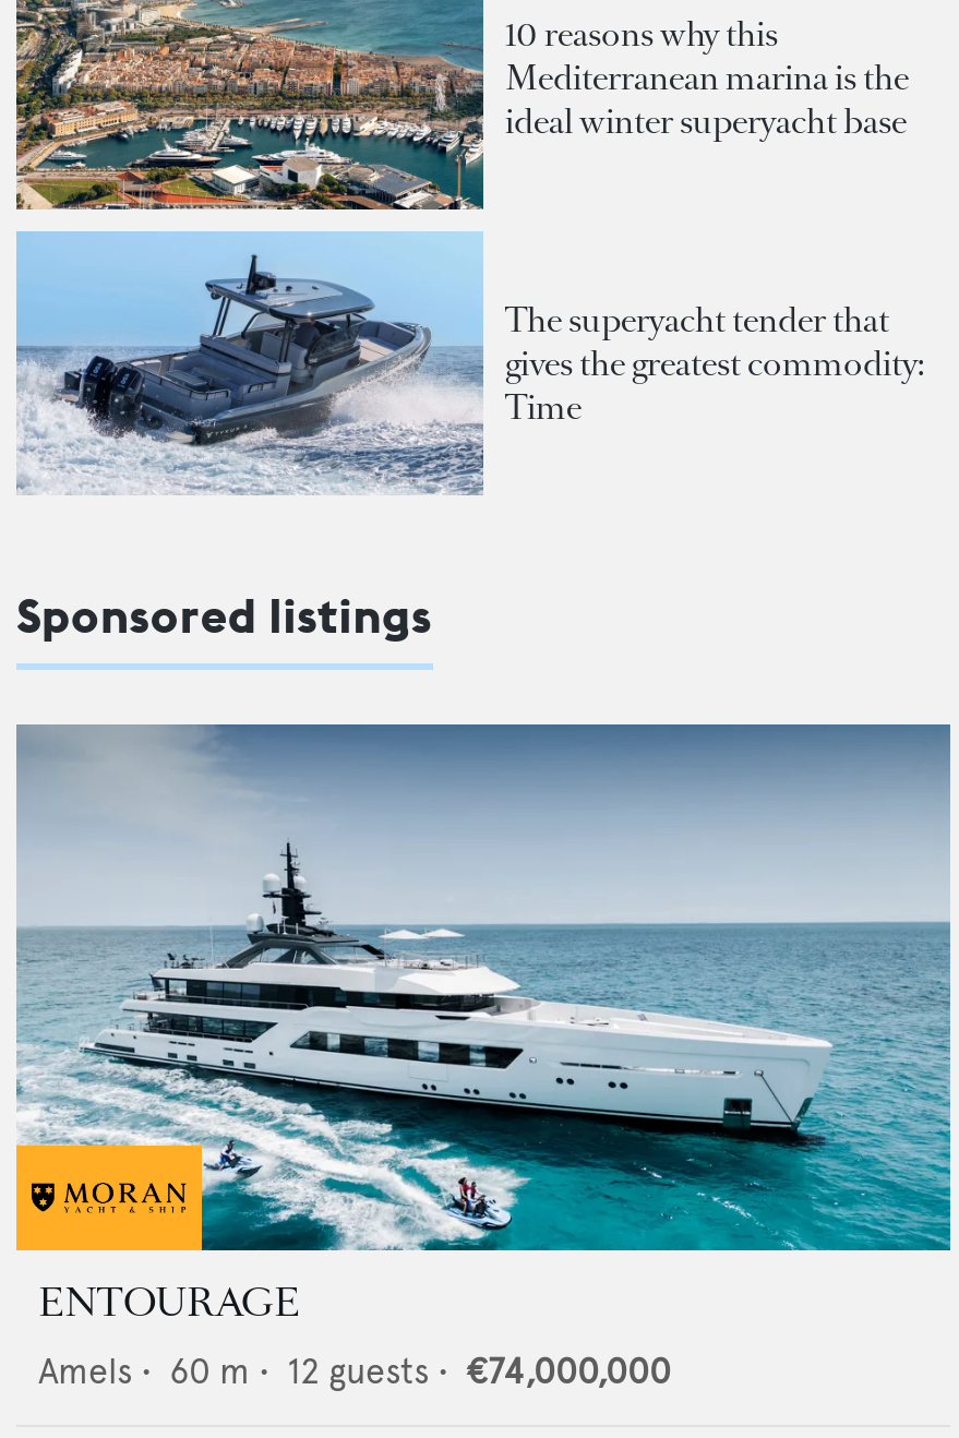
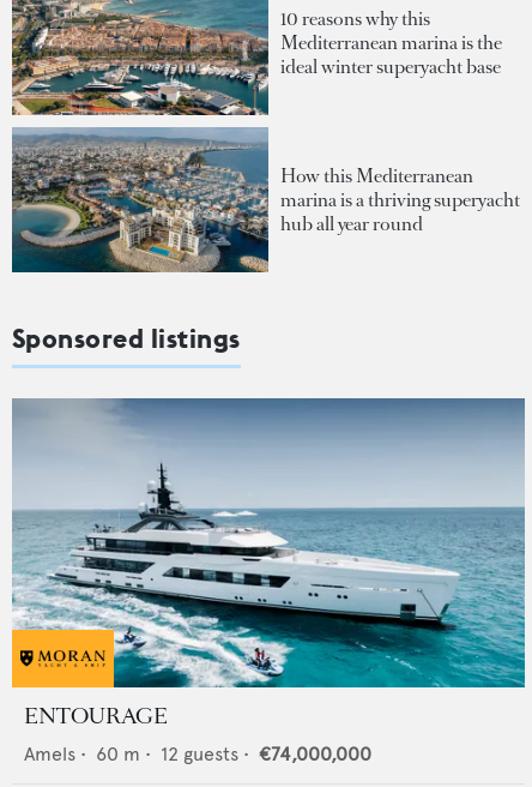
- [image]
- The superyacht tender that
- gives the greatest commodity:
- Time
+ [image]
+ How this Mediterranean
+ marina is a thriving superyacht
+ hub all year round
